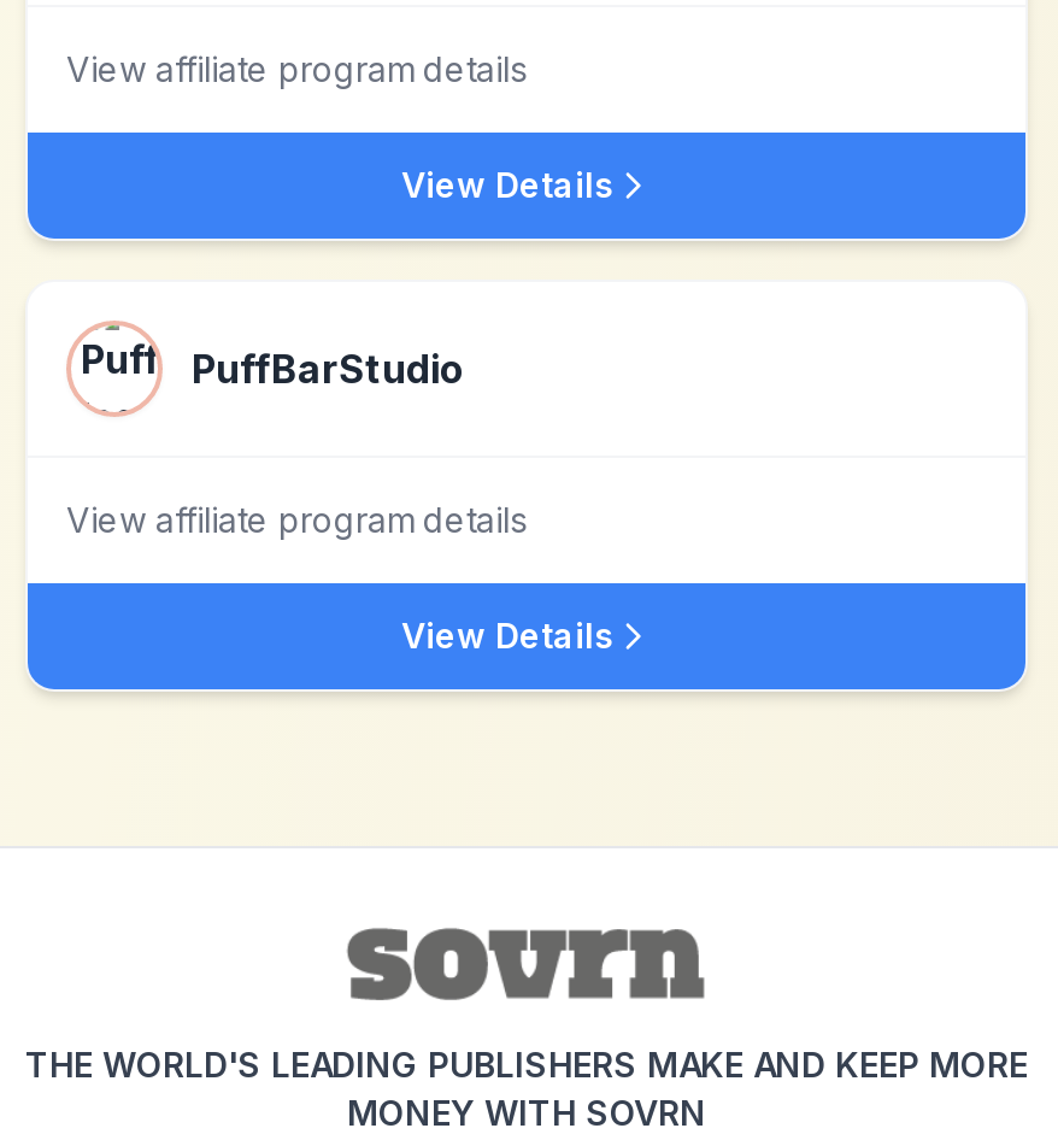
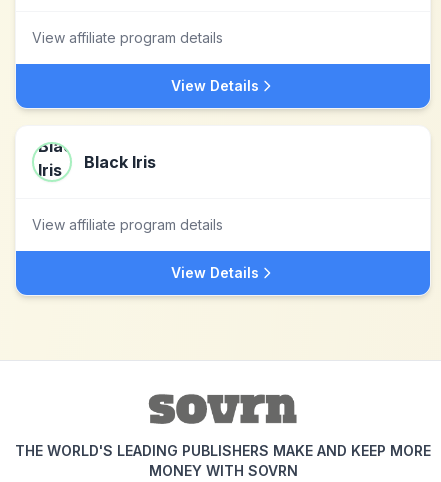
- [image]
- PuffBarStudio
+ [image]
+ Black Iris
